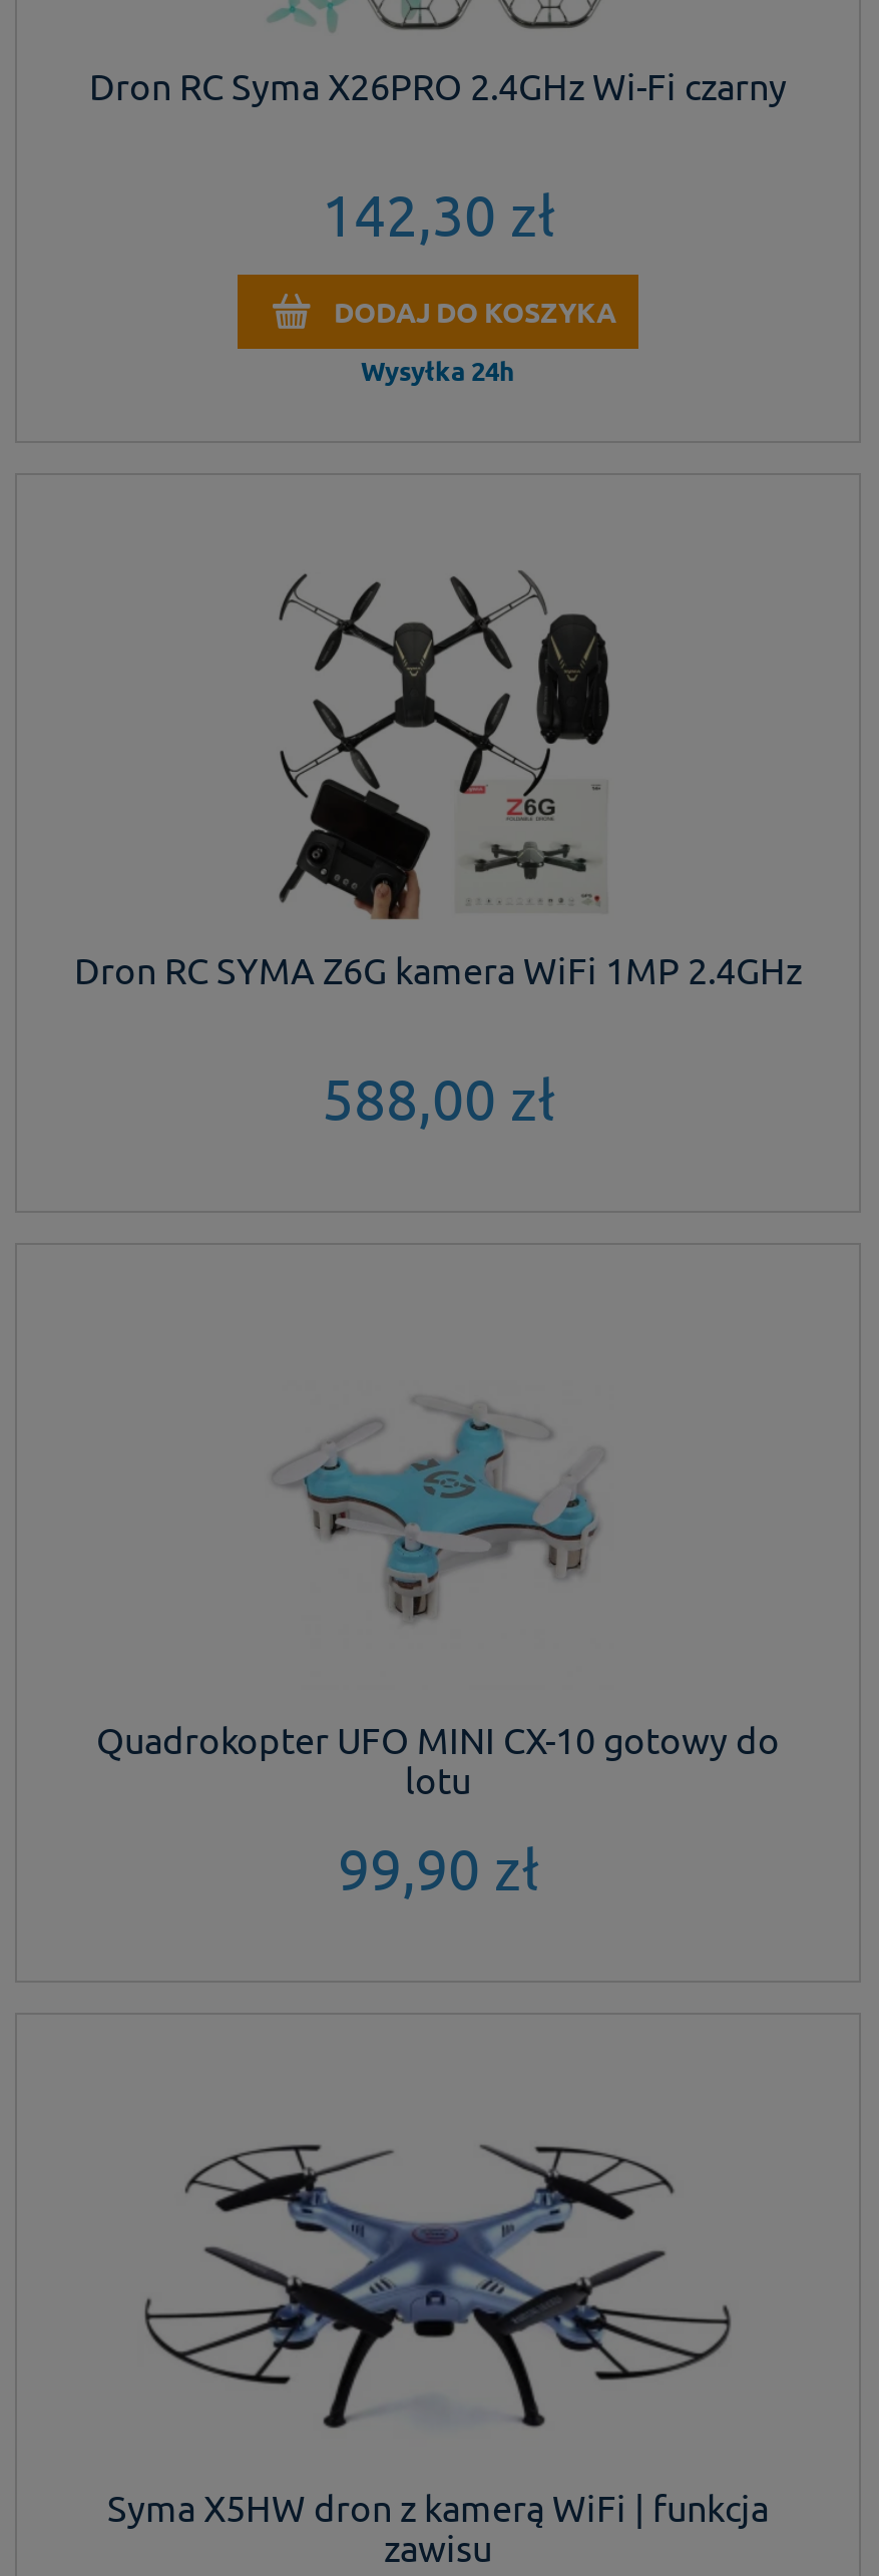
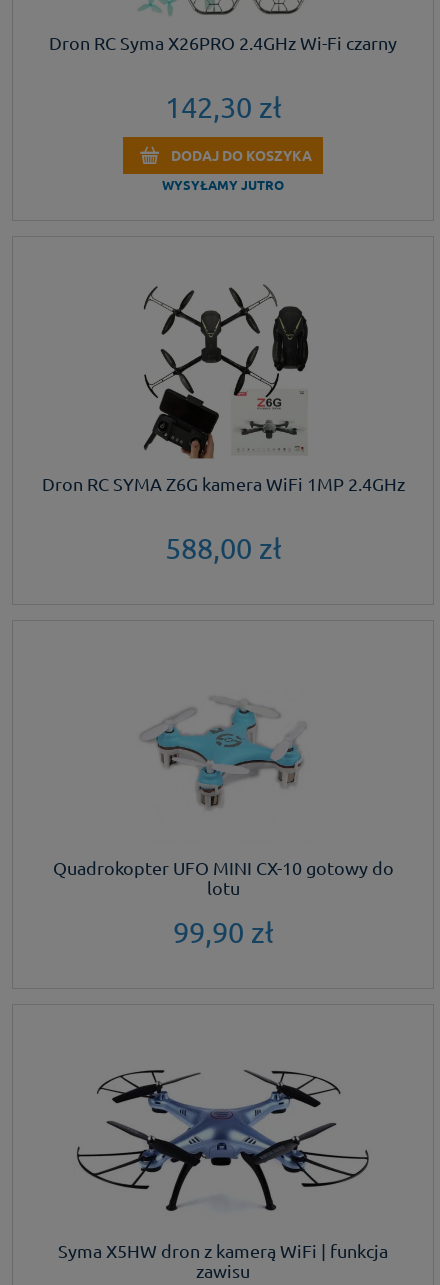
- Wysyłka 24h
+ WYSYŁAMY JUTRO
